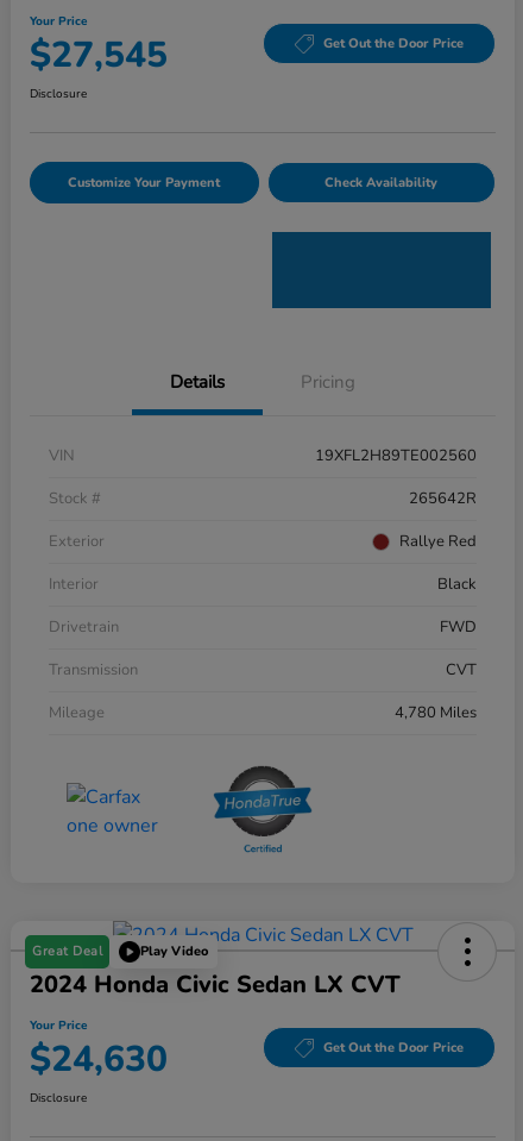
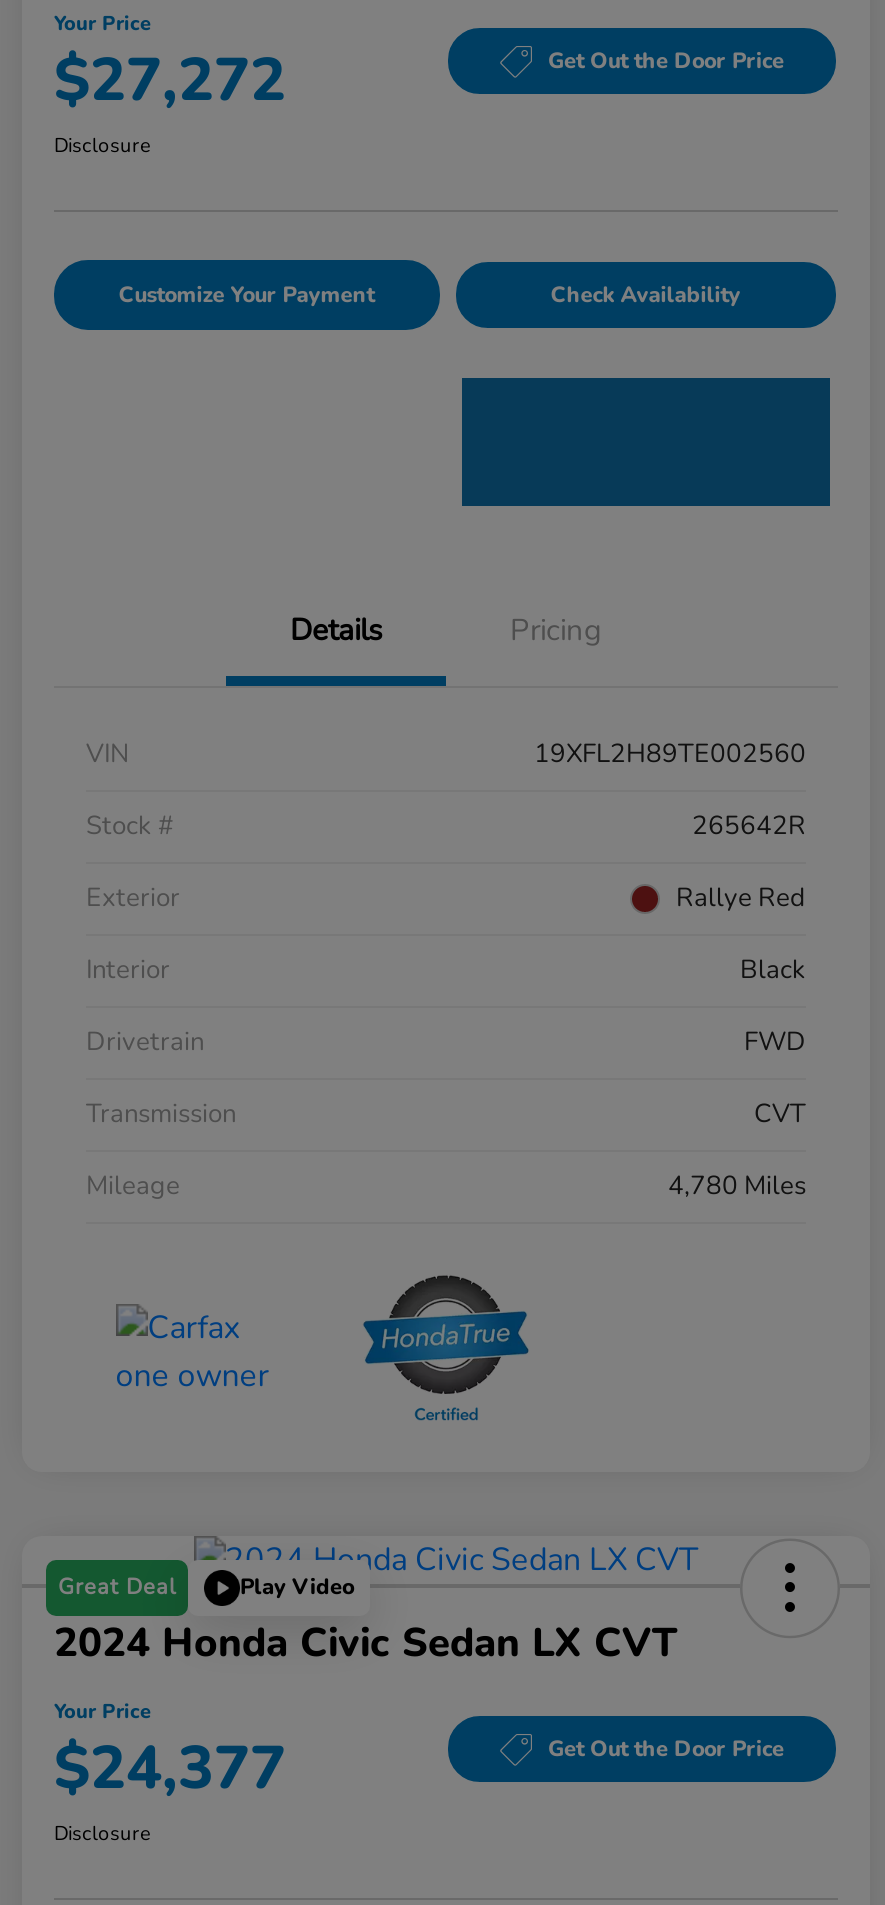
- $27,545
+ $27,272

- $24,630
+ $24,377
